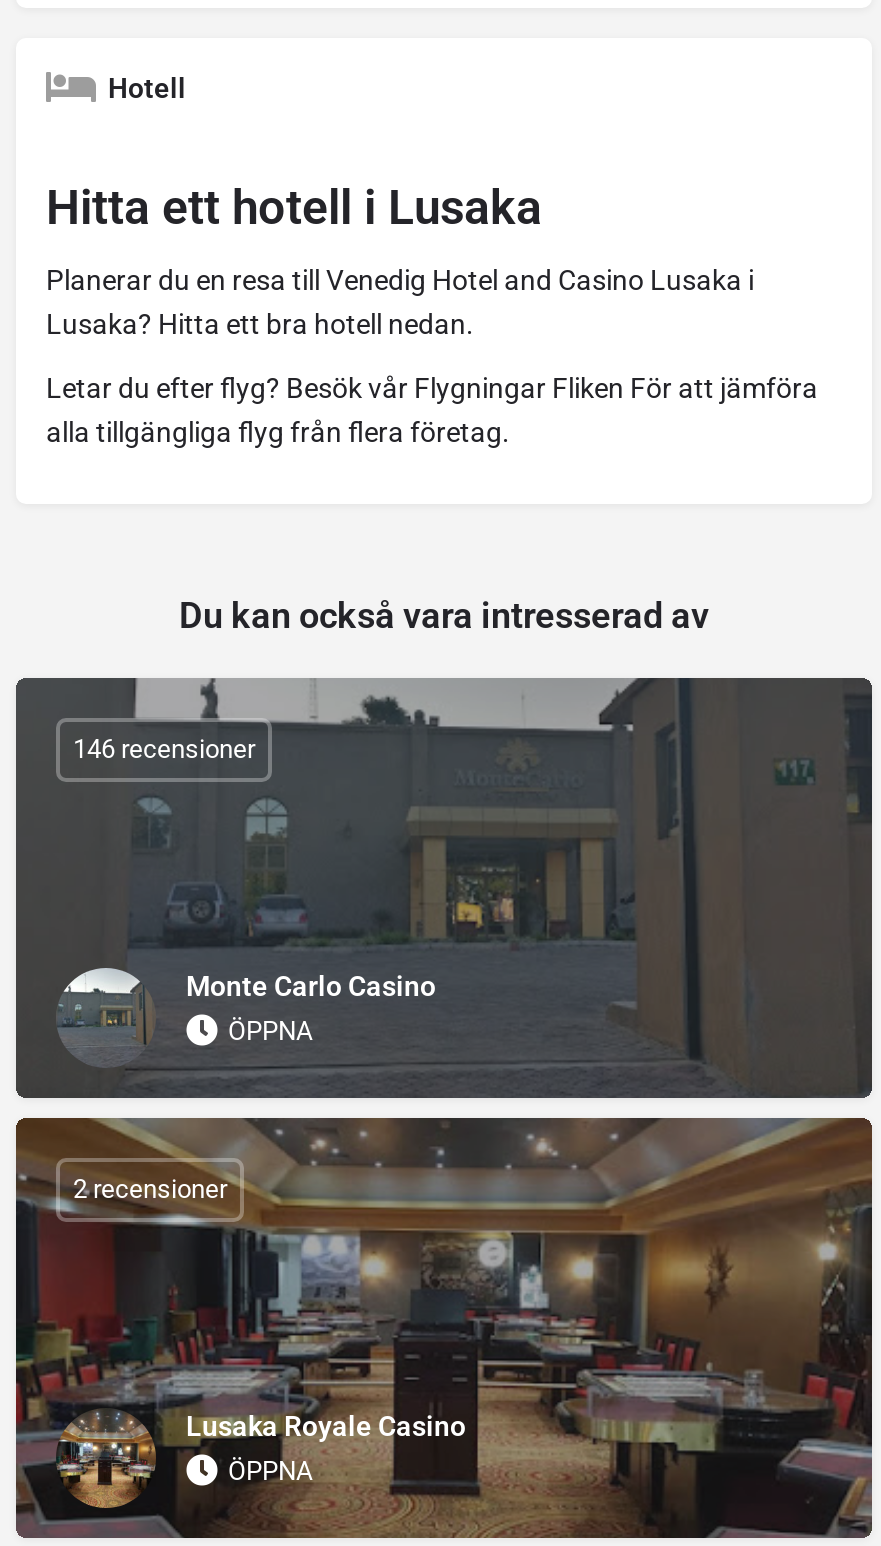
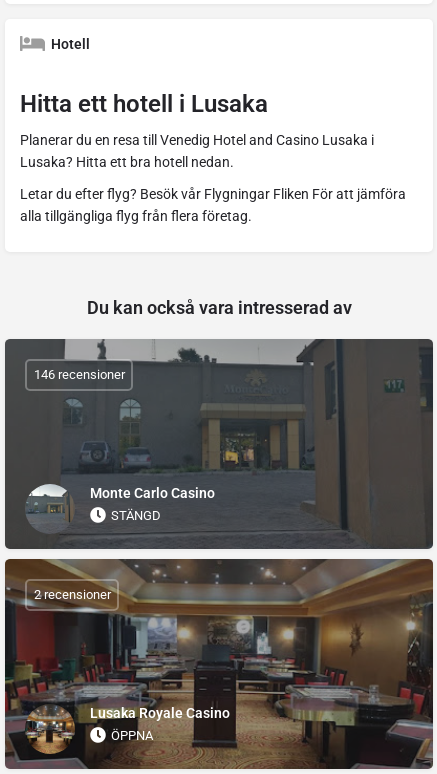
- ÖPPNA
+ STÄNGD
